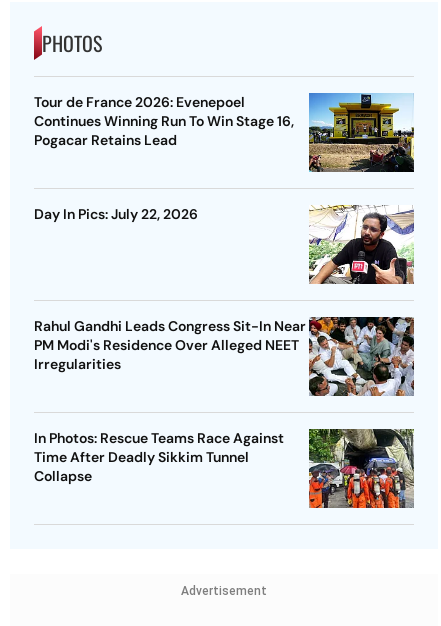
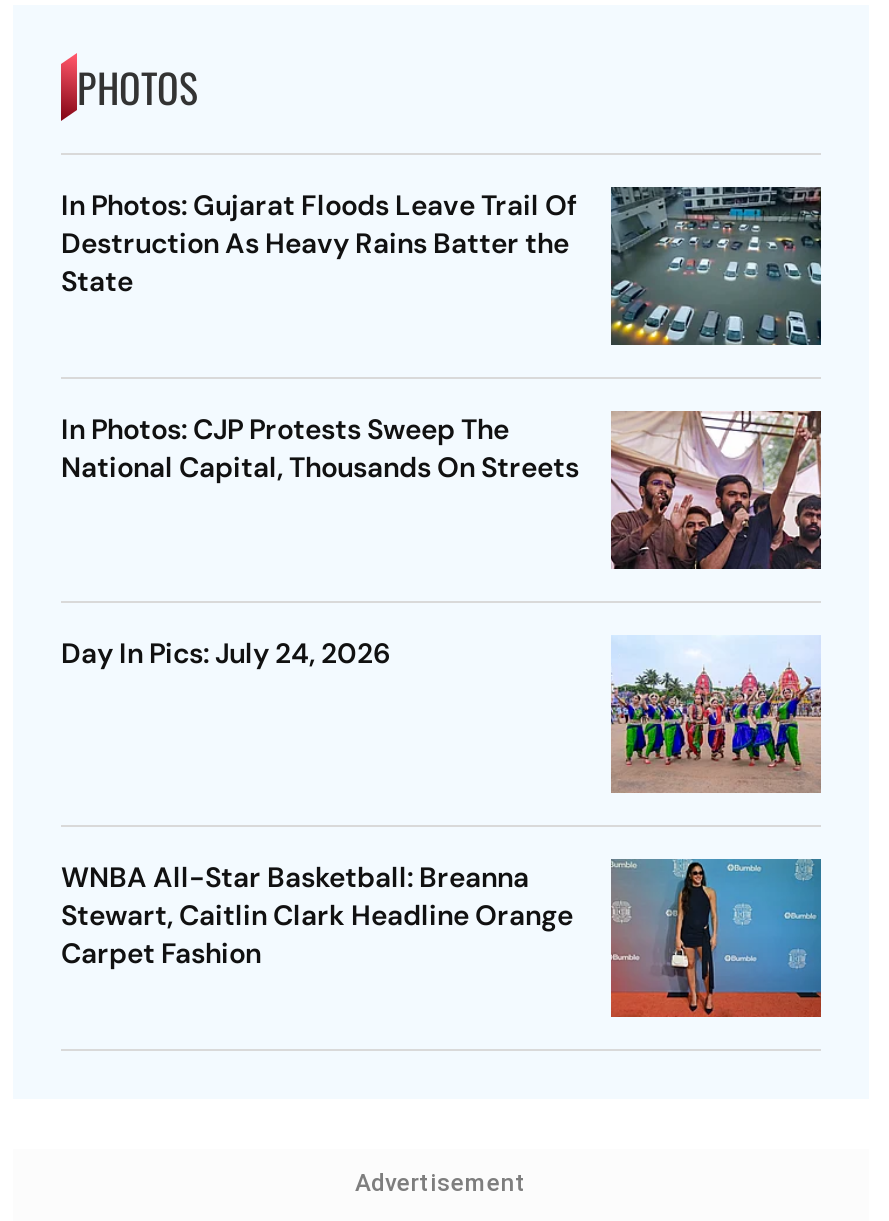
- [image]
- Tour de France 2026: Evenepoel
- Continues Winning Run To Win Stage 16,
- Pogacar Retains Lead
+ [image]
+ In Photos: Gujarat Floods Leave Trail Of
+ Destruction As Heavy Rains Batter the
+ State

- Day In Pics: July 22, 2026
+ In Photos: CJP Protests Sweep The
+ National Capital, Thousands On Streets

- [image]
+ [image]

- Rahul Gandhi Leads Congress Sit-In Near
- PM Modi's Residence Over Alleged NEET
- Irregularities
+ Day In Pics: July 24, 2026

- [image]
+ [image]

- [image]
- In Photos: Rescue Teams Race Against
- Time After Deadly Sikkim Tunnel
- Collapse
+ [image]
+ WNBA All-Star Basketball: Breanna
+ Stewart, Caitlin Clark Headline Orange
+ Carpet Fashion
